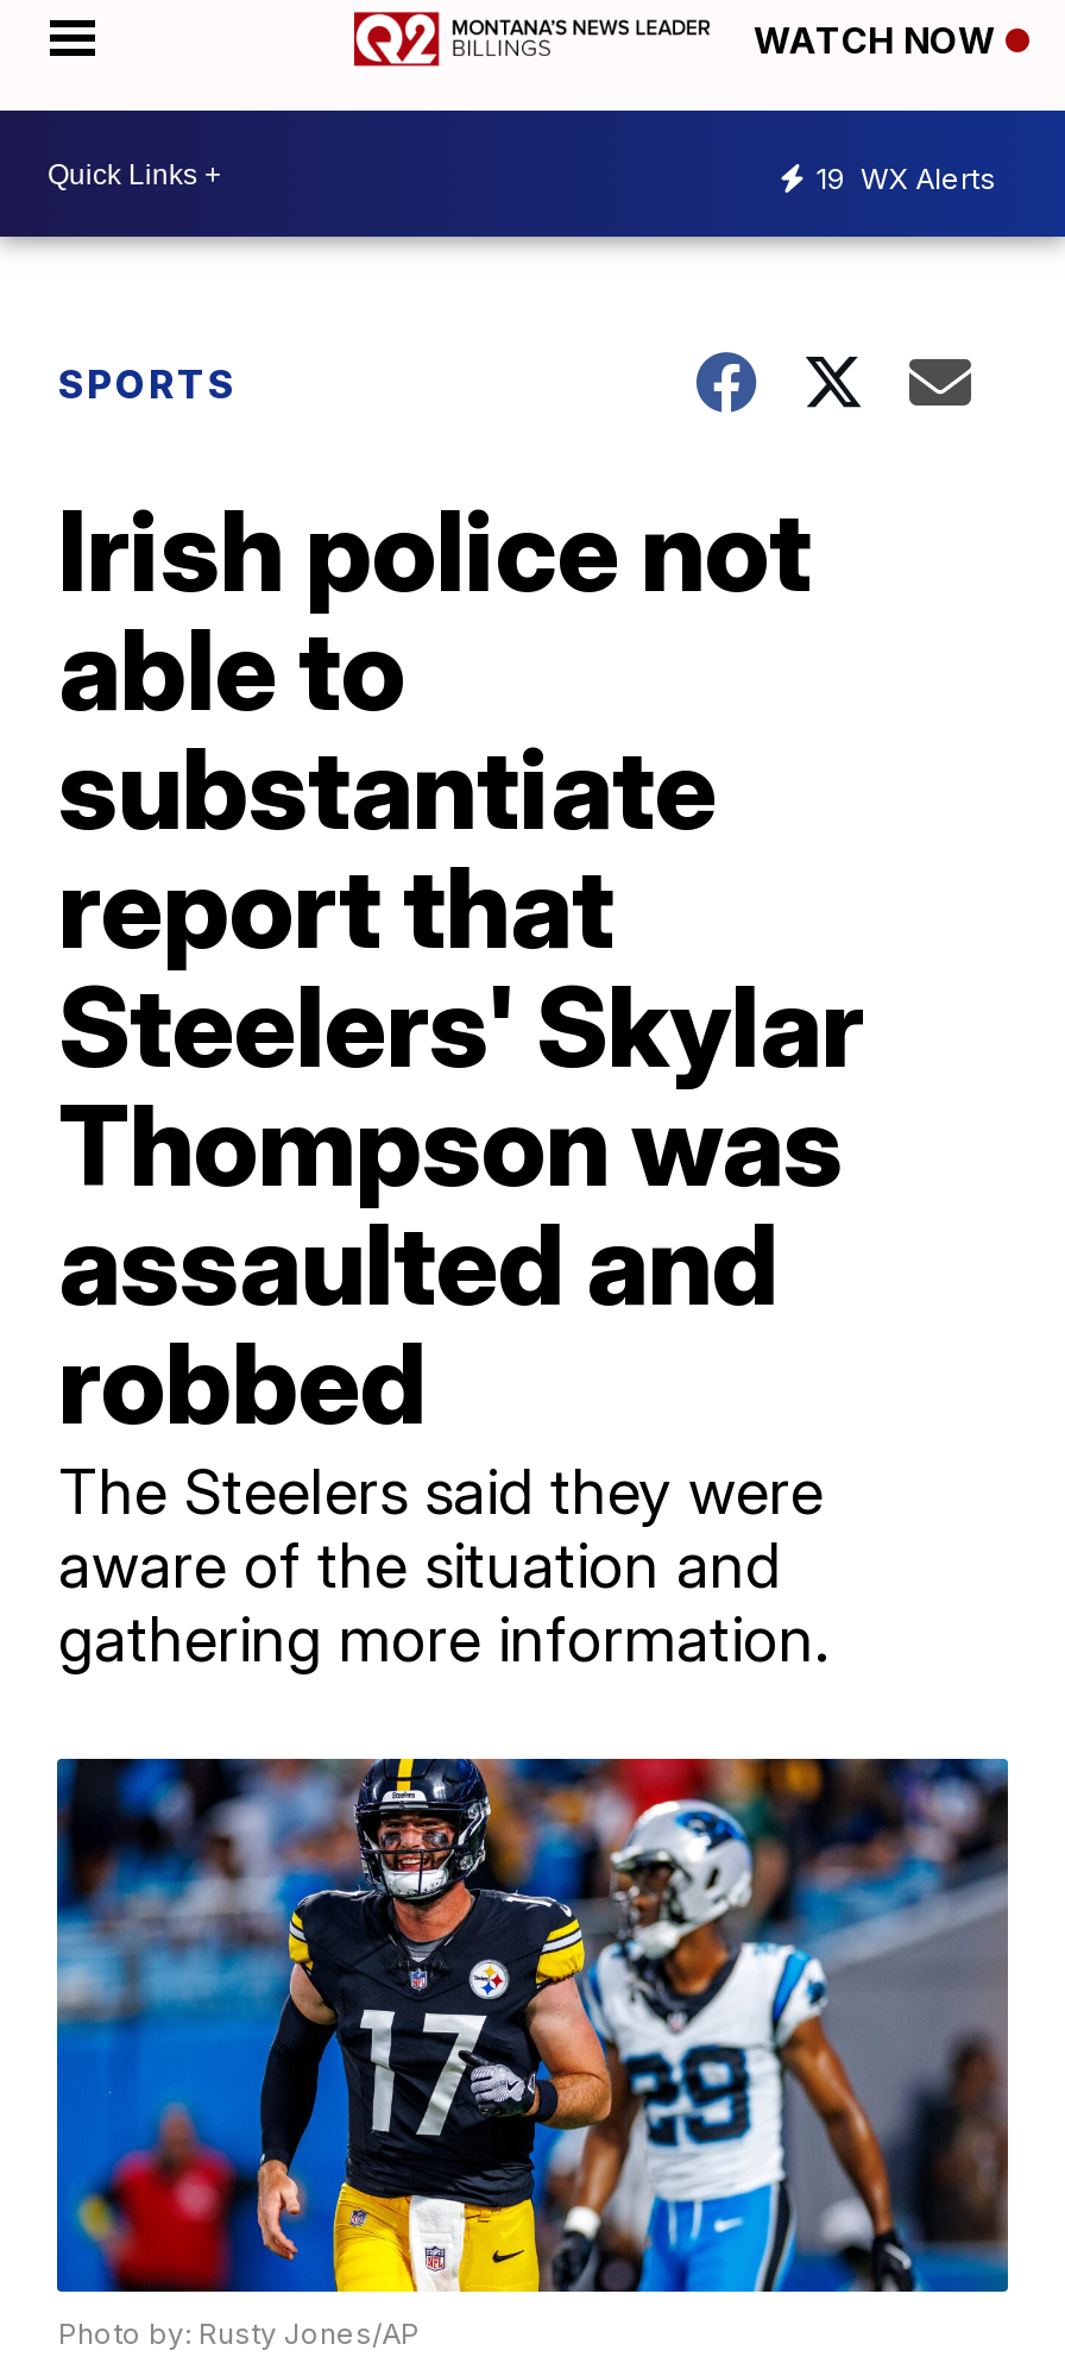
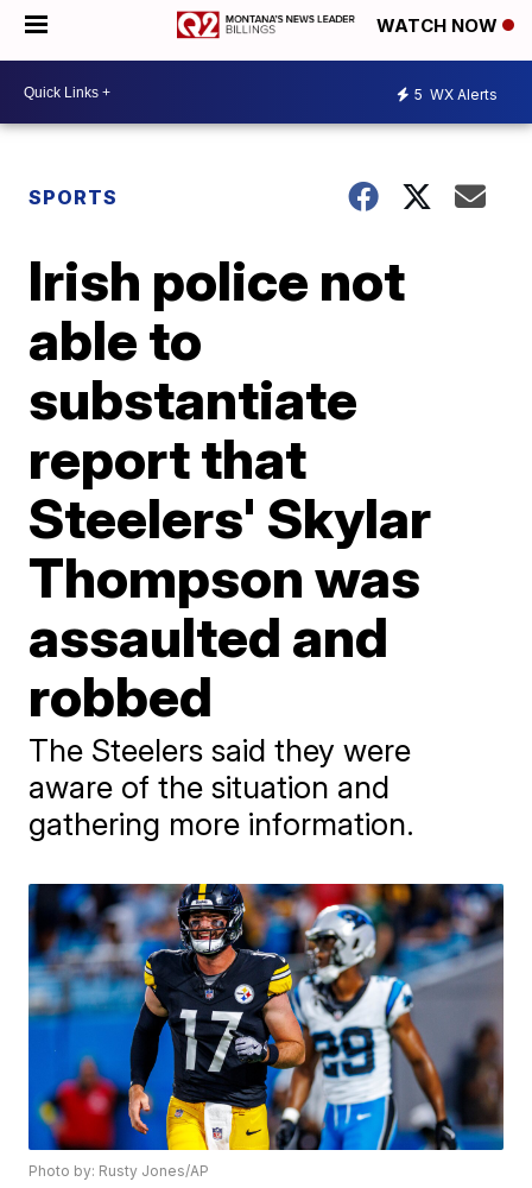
- 19 WX Alerts
+ 5 WX Alerts
